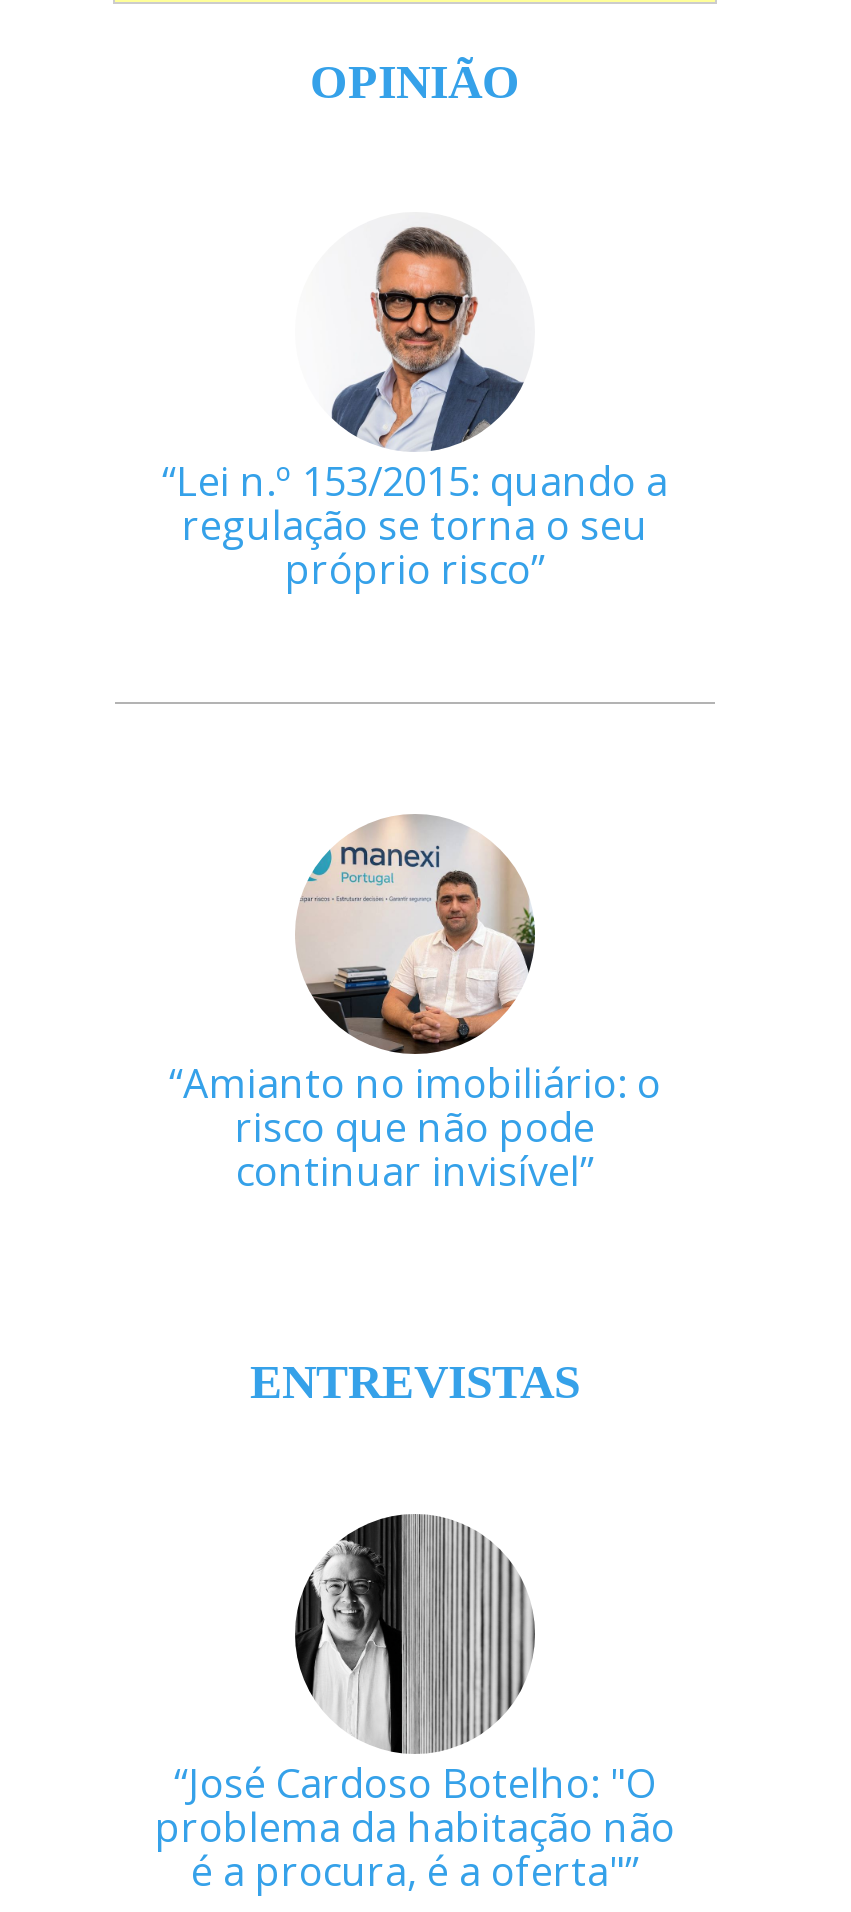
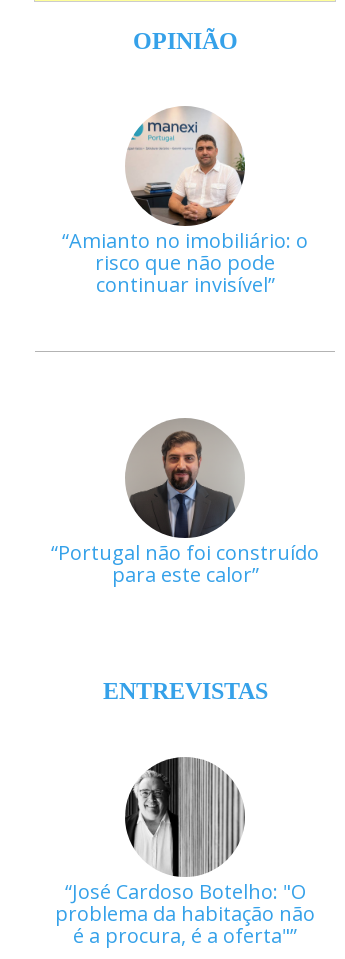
- [image]
- Lei n.º 153/2015: quando a
- regulação se torna o seu
- próprio risco

moved up: [image] | Amianto no imobiliário: o | risco que não pode | continuar invisível

+ [image]
+ Portugal não foi construído
+ para este calor
